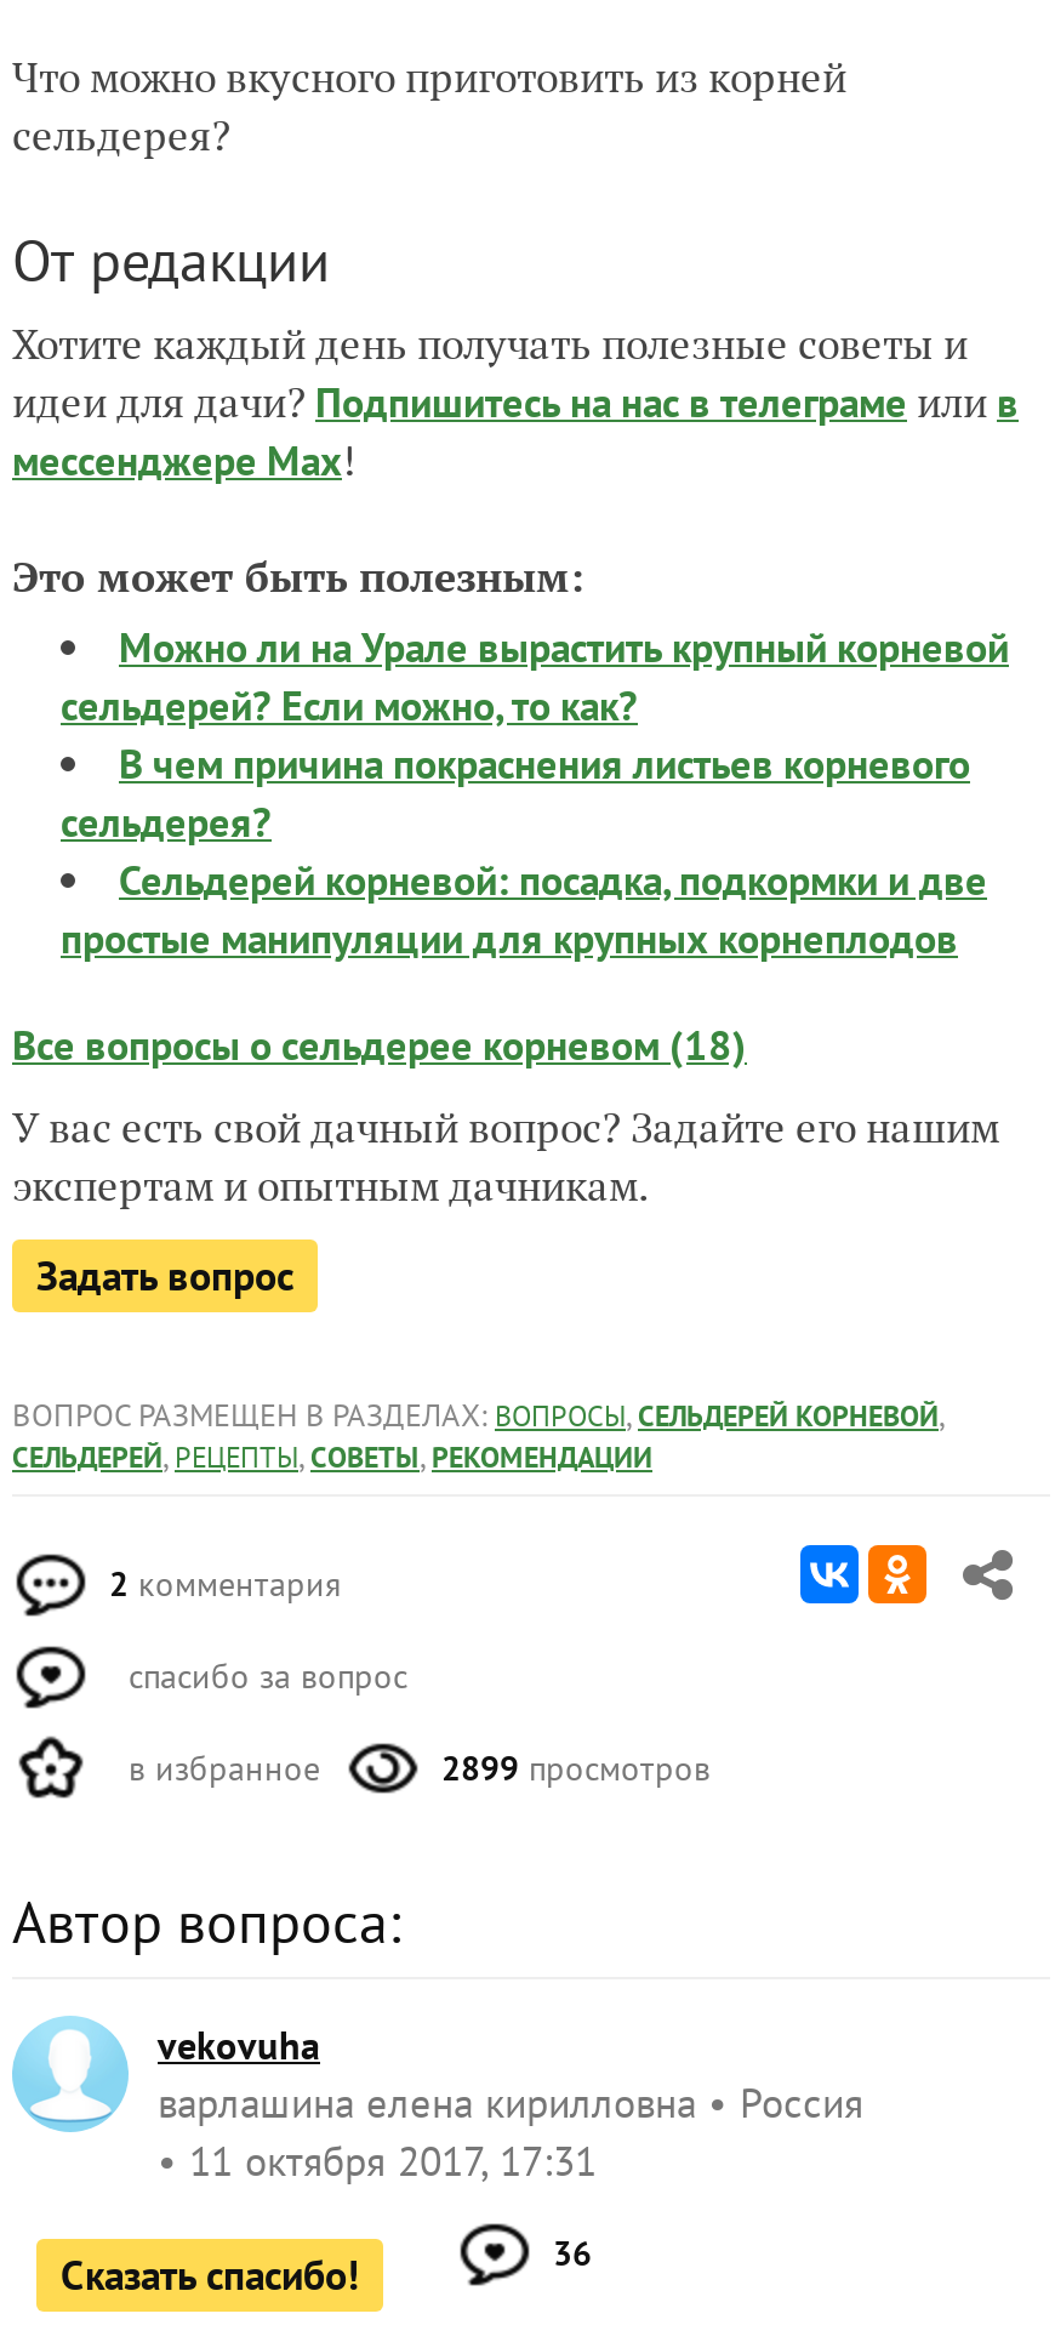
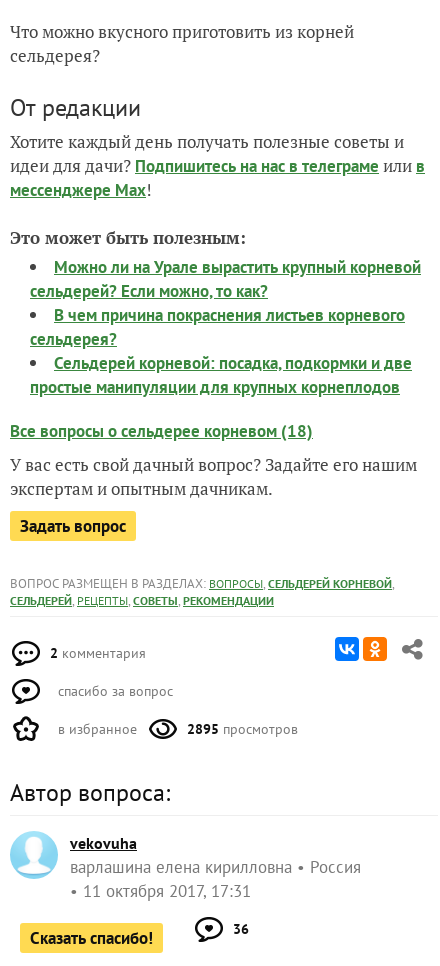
- 2899 просмотров
+ 2895 просмотров
